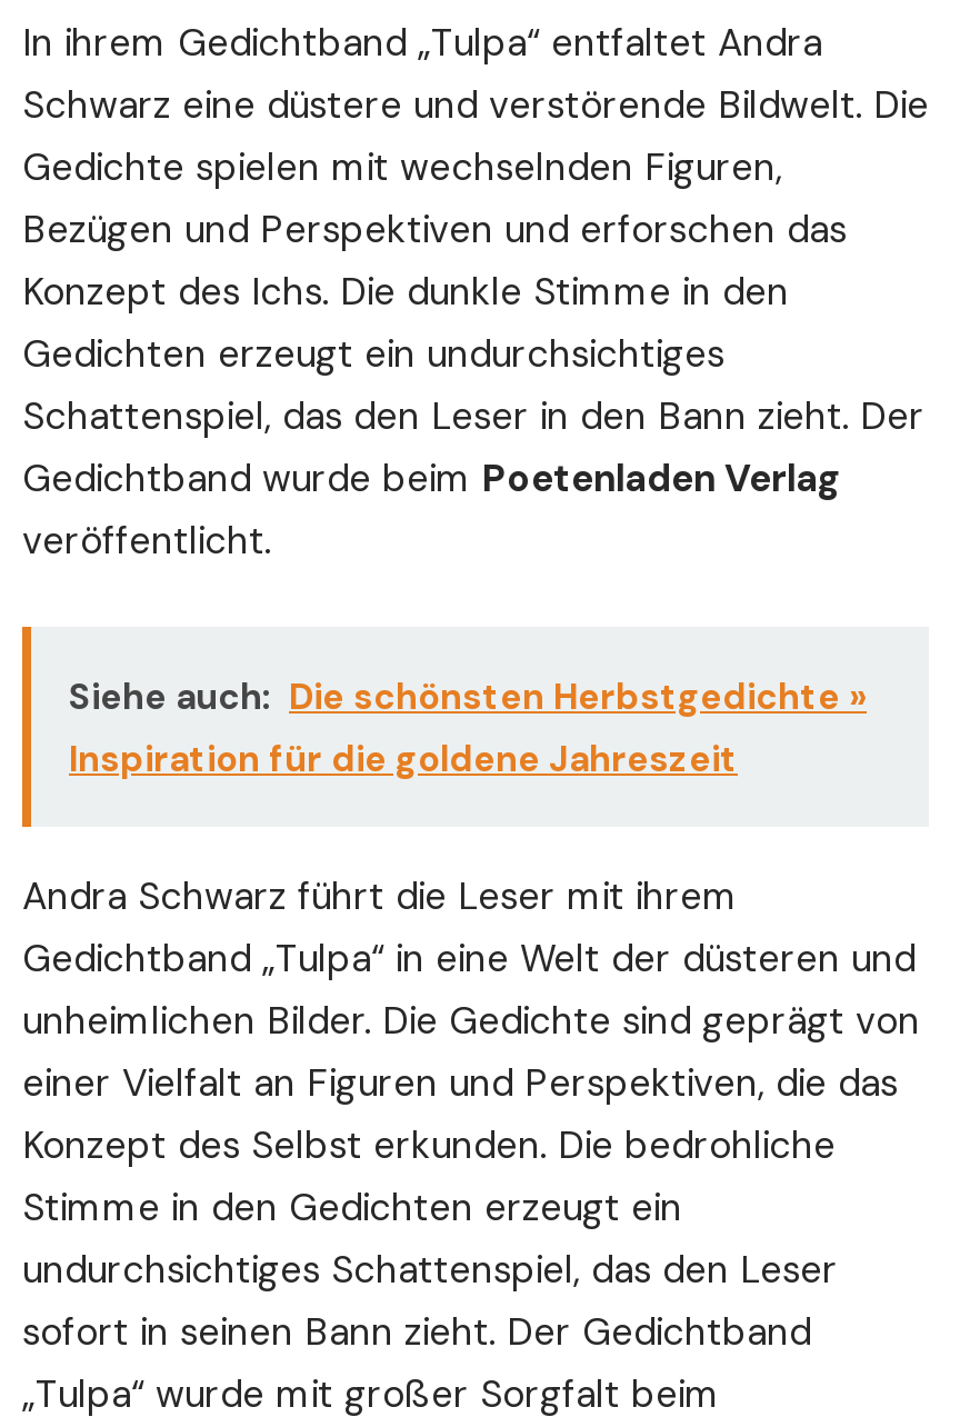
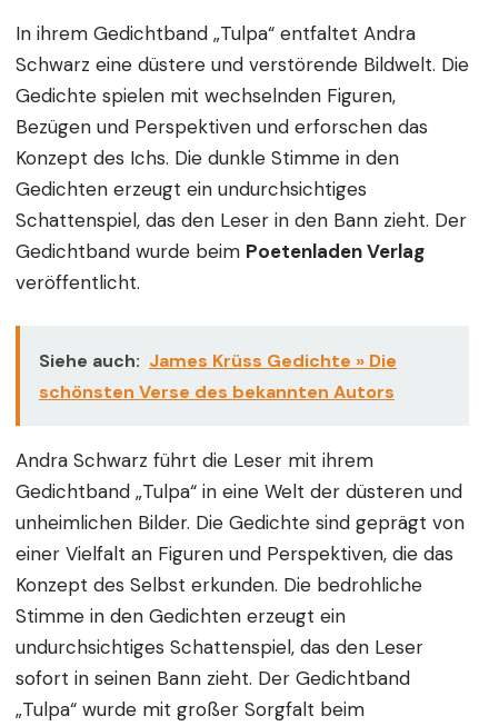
- Siehe auch: Die schönsten Herbstgedichte »
- Inspiration für die goldene Jahreszeit
+ Siehe auch: James Krüss Gedichte » Die
+ schönsten Verse des bekannten Autors
